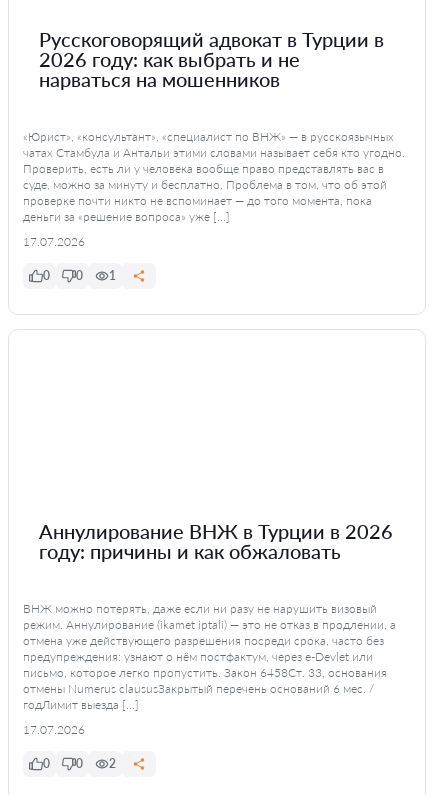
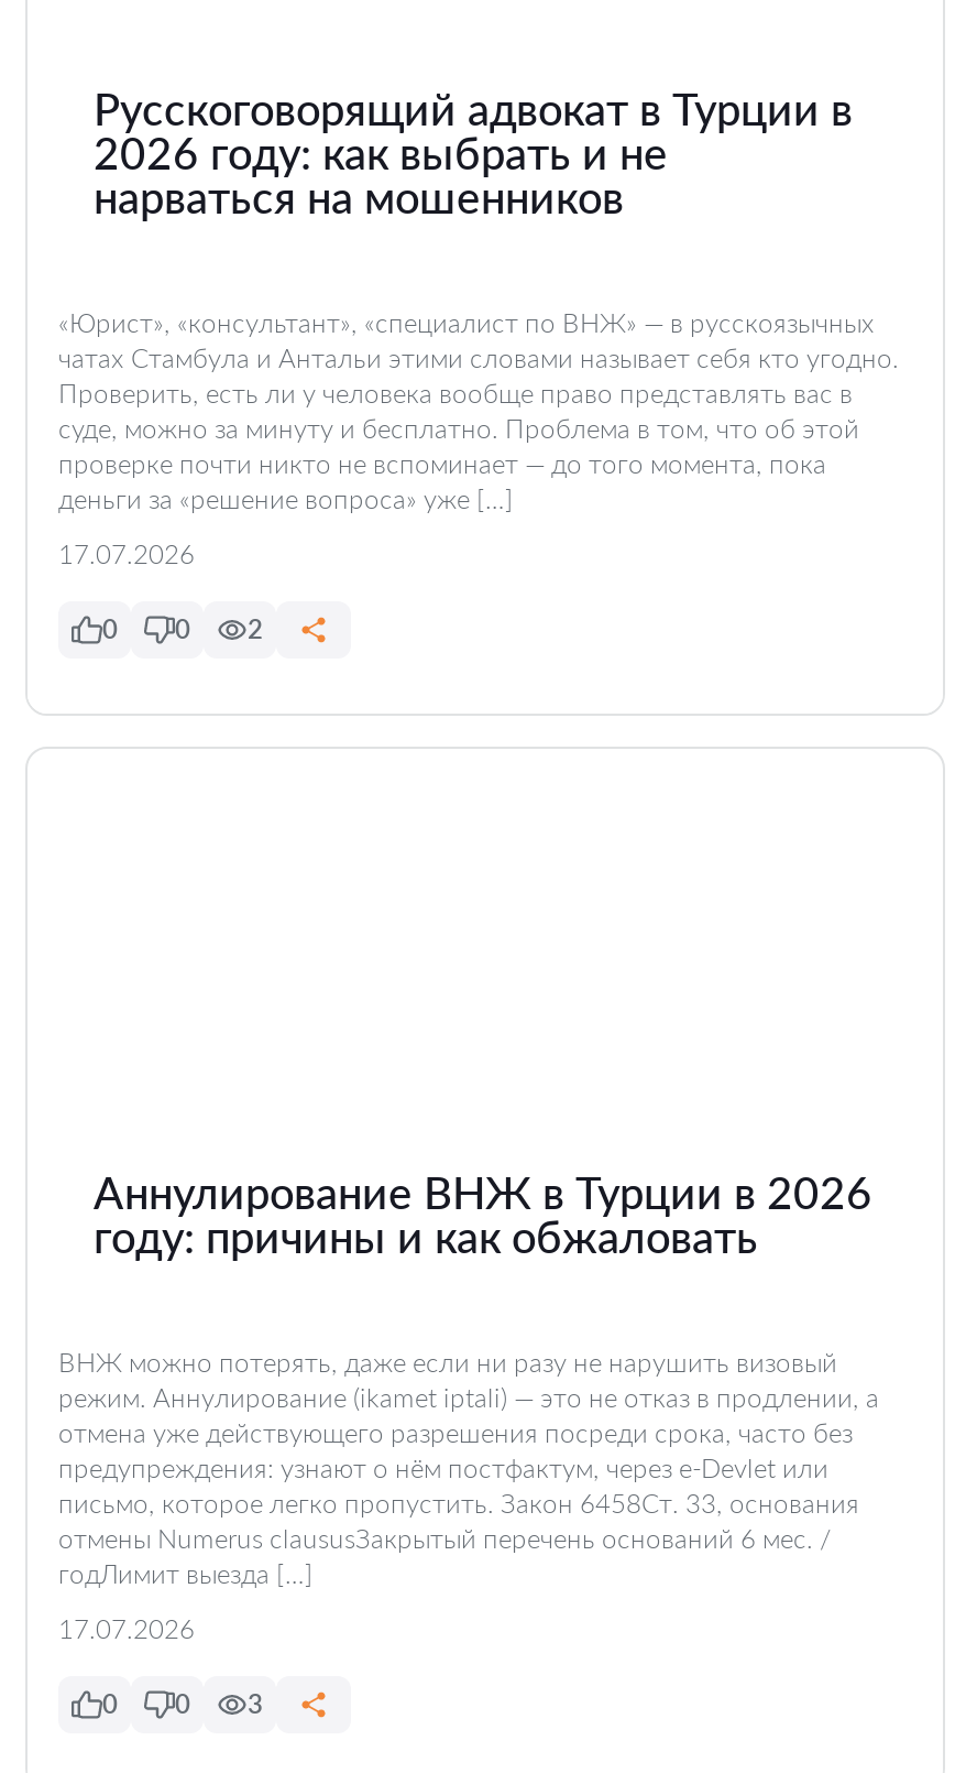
- 1
+ 2

- 2
+ 3
